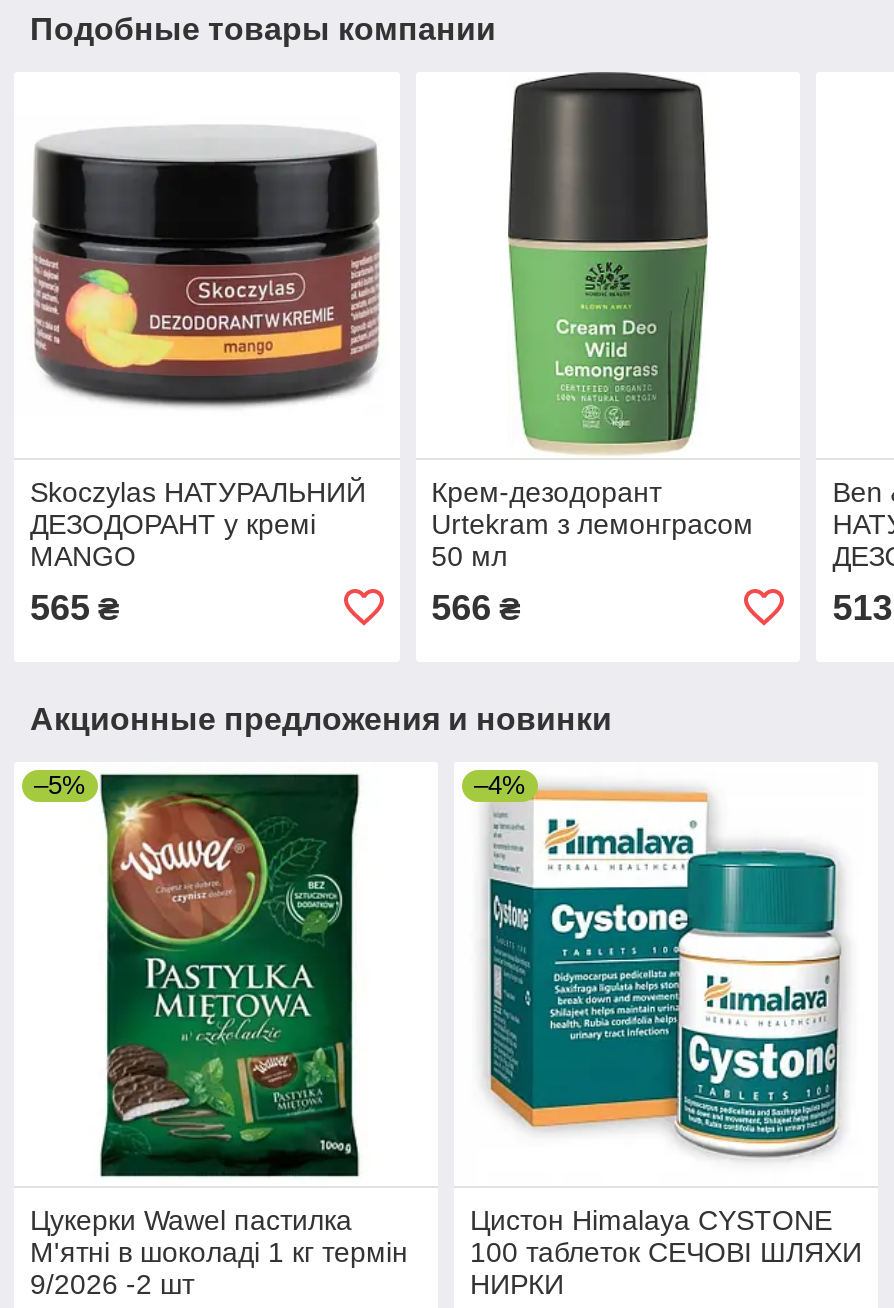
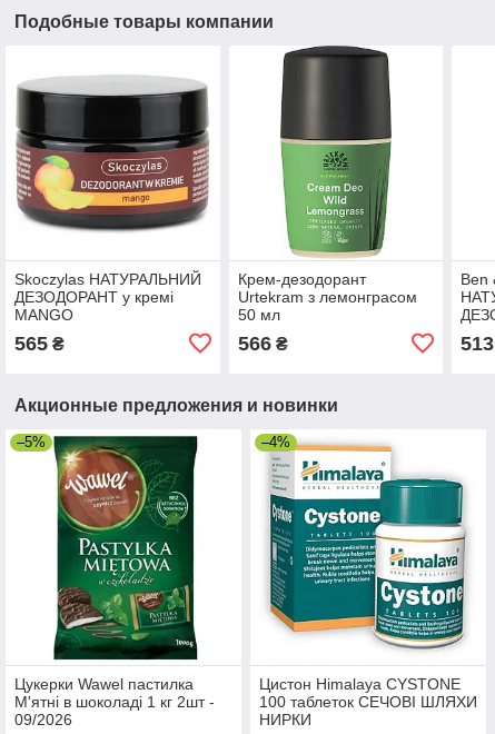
- М'ятні в шоколаді 1 кг термін
- 9/2026 -2 шт
+ М'ятні в шоколаді 1 кг 2шт -
+ 09/2026
